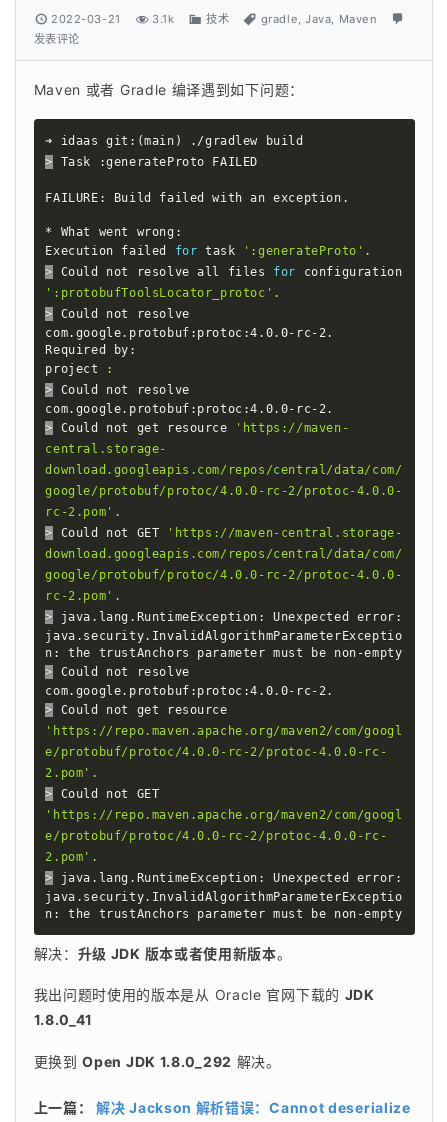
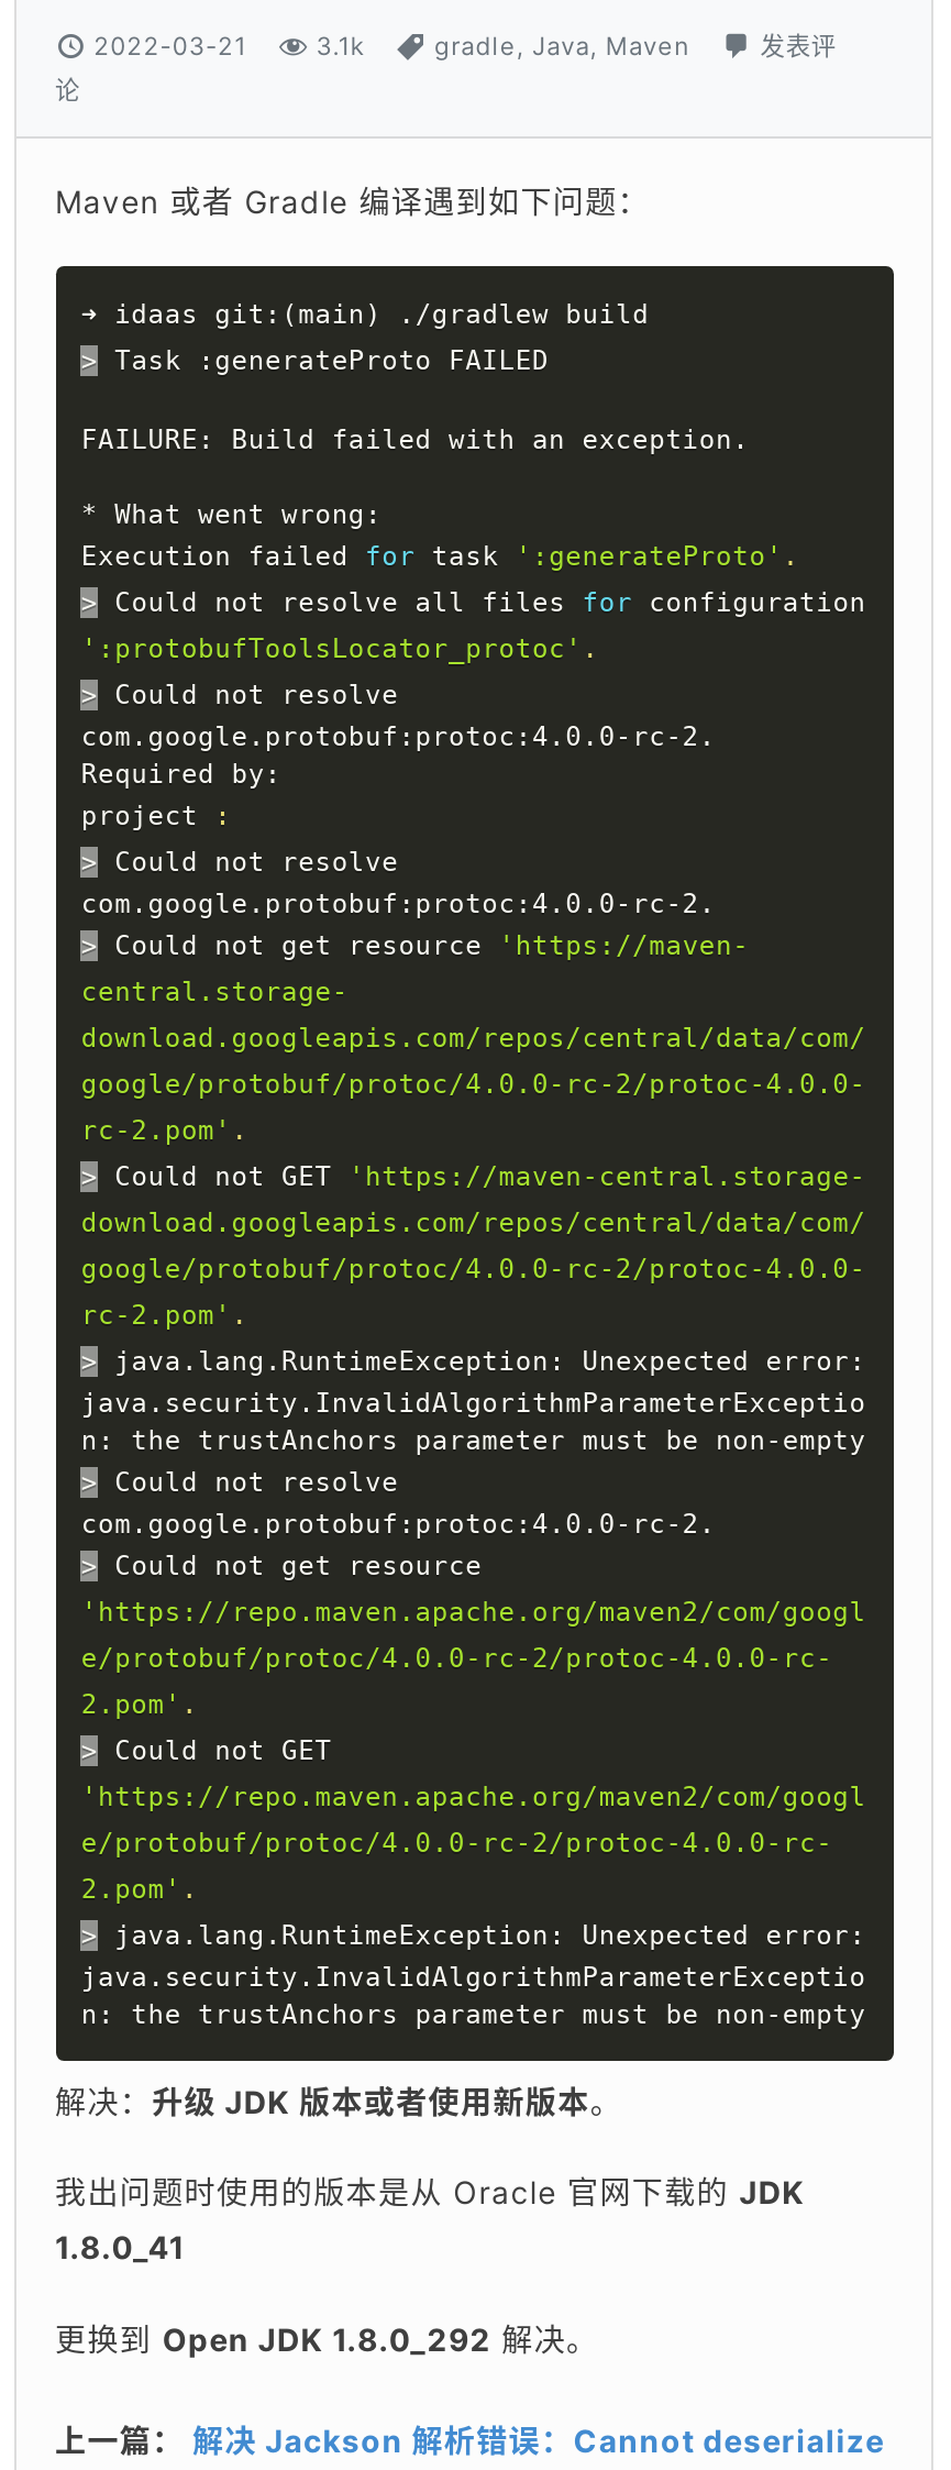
- 技术
